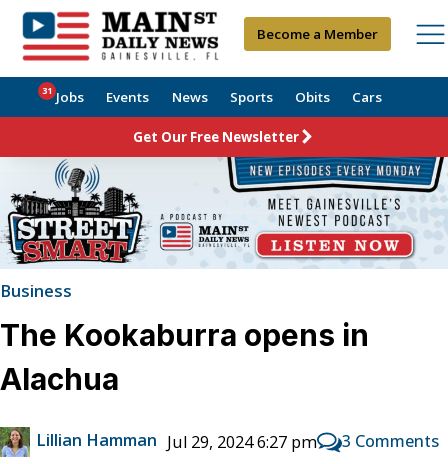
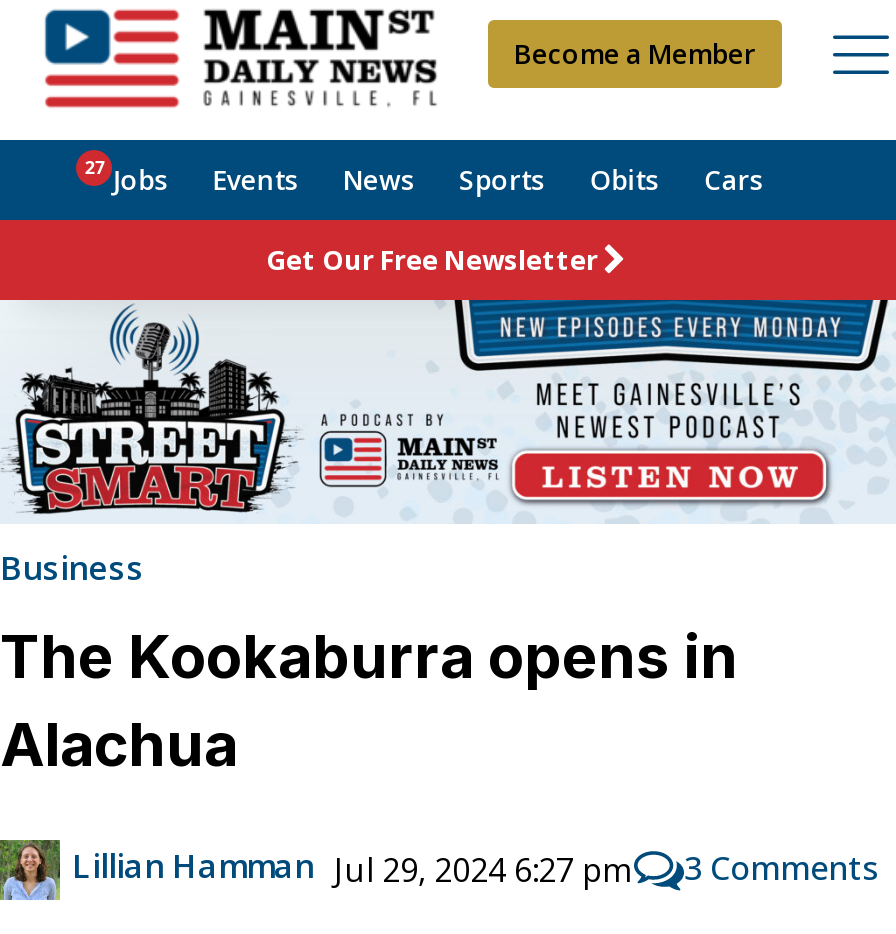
- 31 Jobs Events News Sports Obits Cars
+ 27 Jobs Events News Sports Obits Cars
